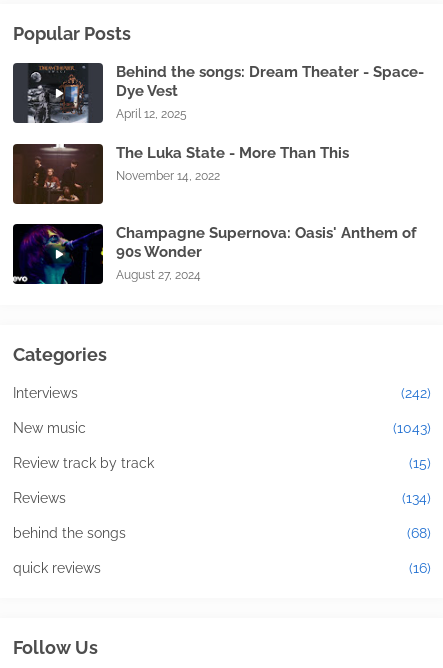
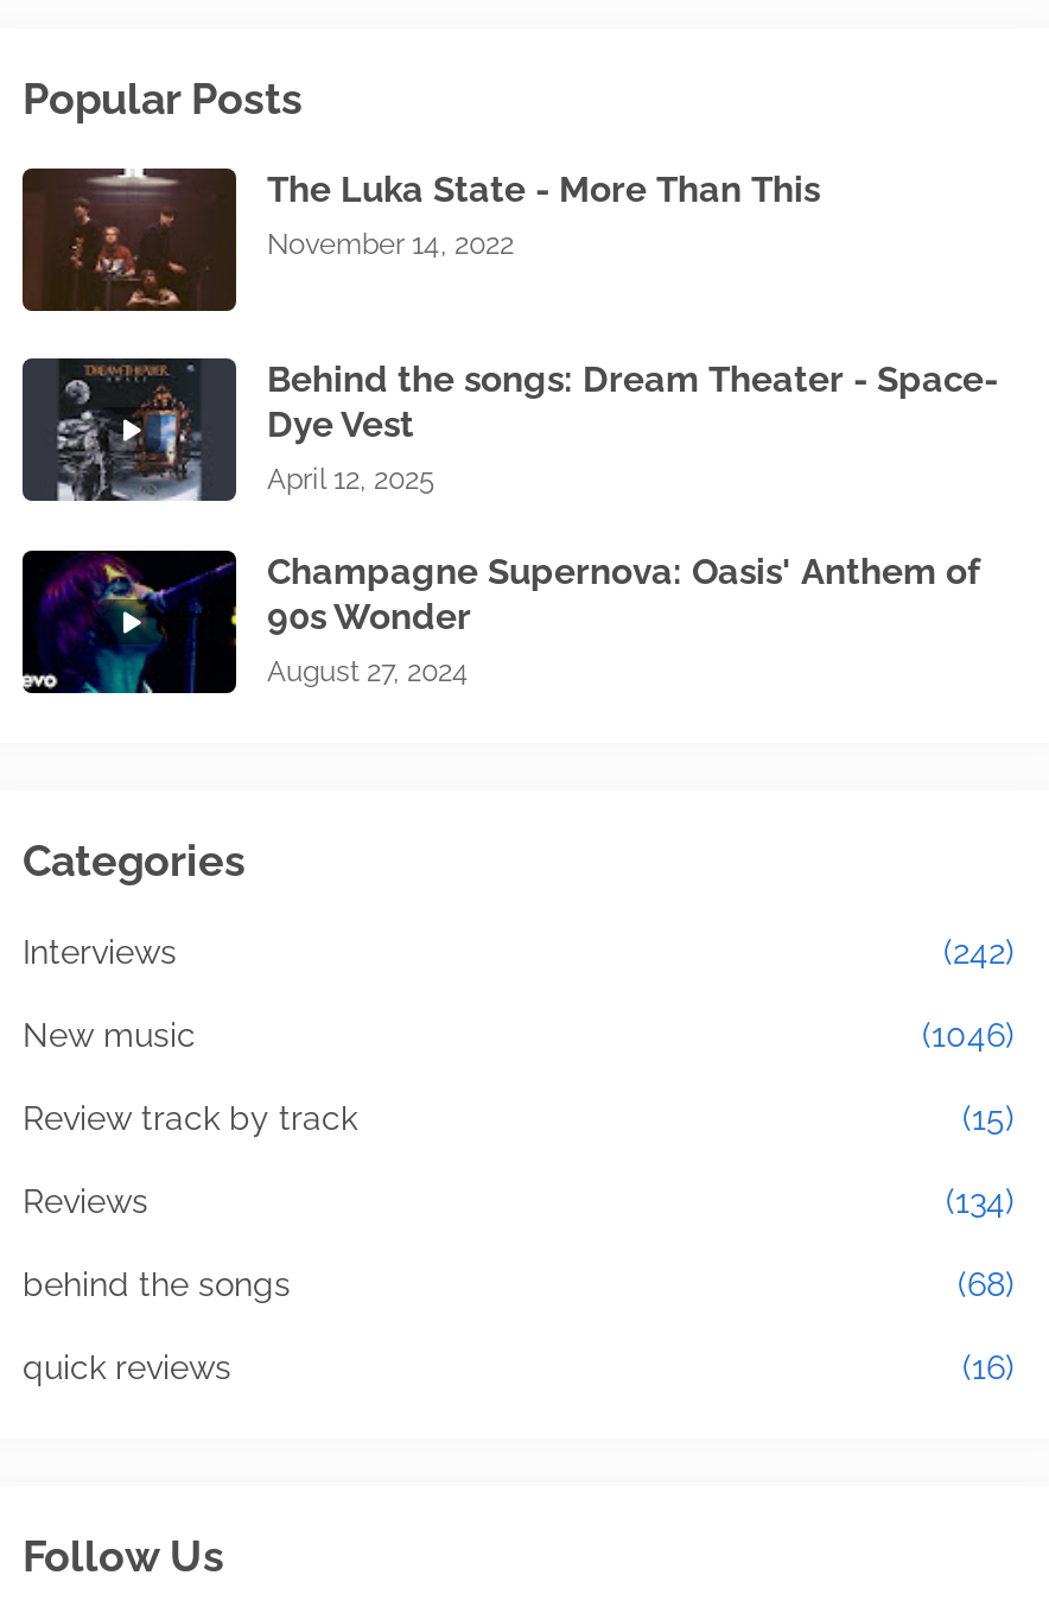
moved down: [image] | Behind the songs: Dream Theater - Space- | Dye Vest | April 12, 2025

moved up: [image] | The Luka State - More Than This | November 14, 2022

- (1043)
+ (1046)
